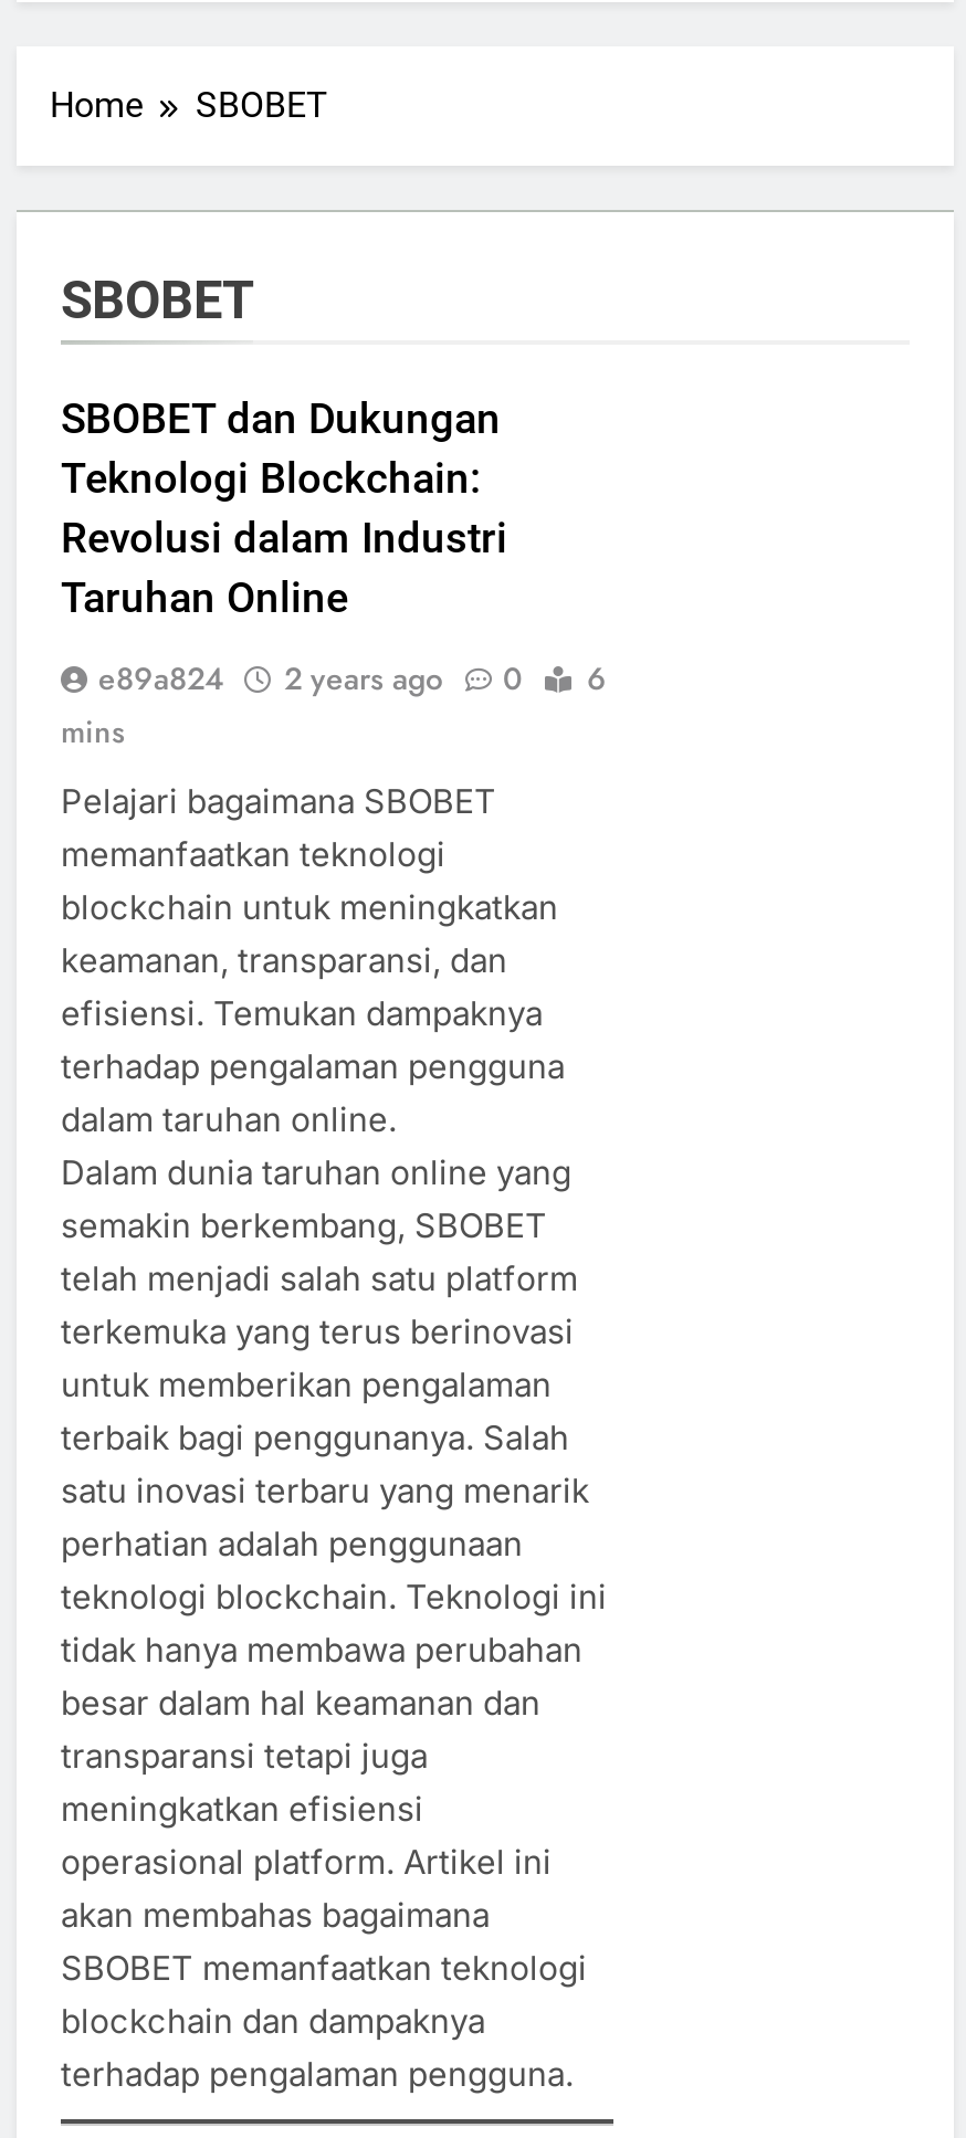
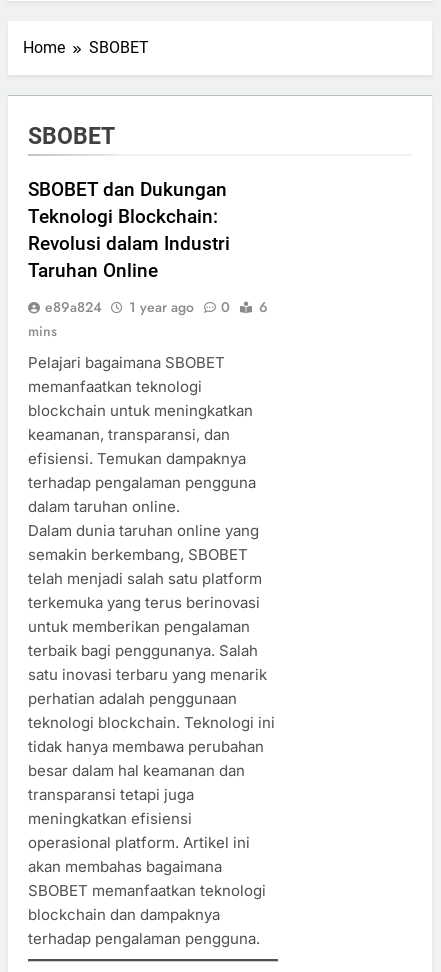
- e89a824 2 years ago 0 6
+ e89a824 1 year ago 0 6
